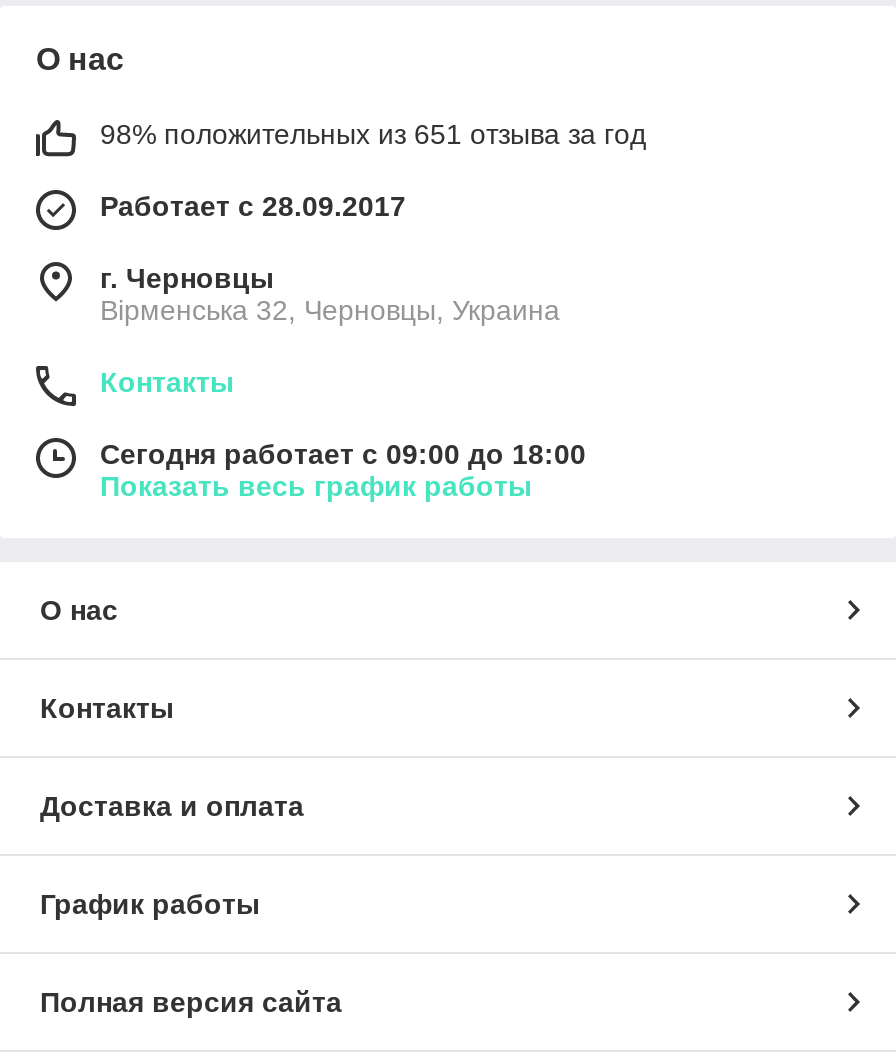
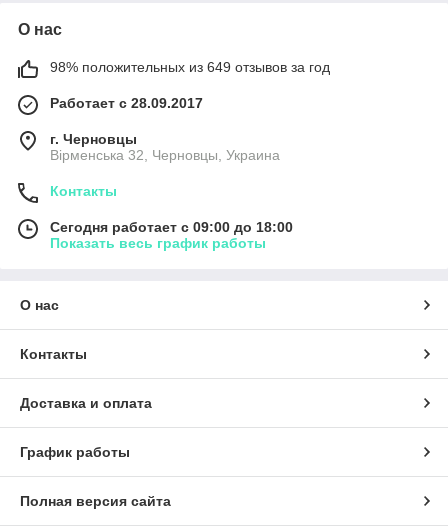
- 98% положительных из 651 отзыва за год
+ 98% положительных из 649 отзывов за год
